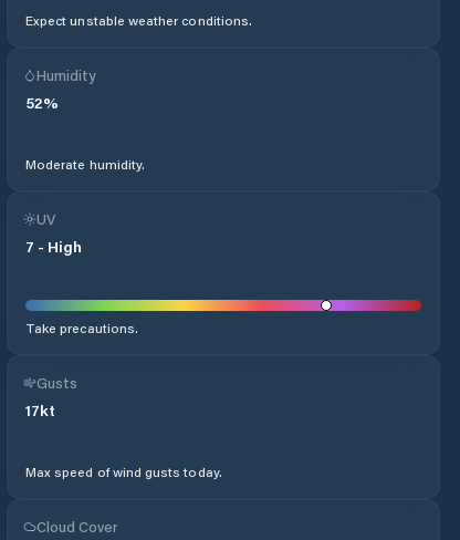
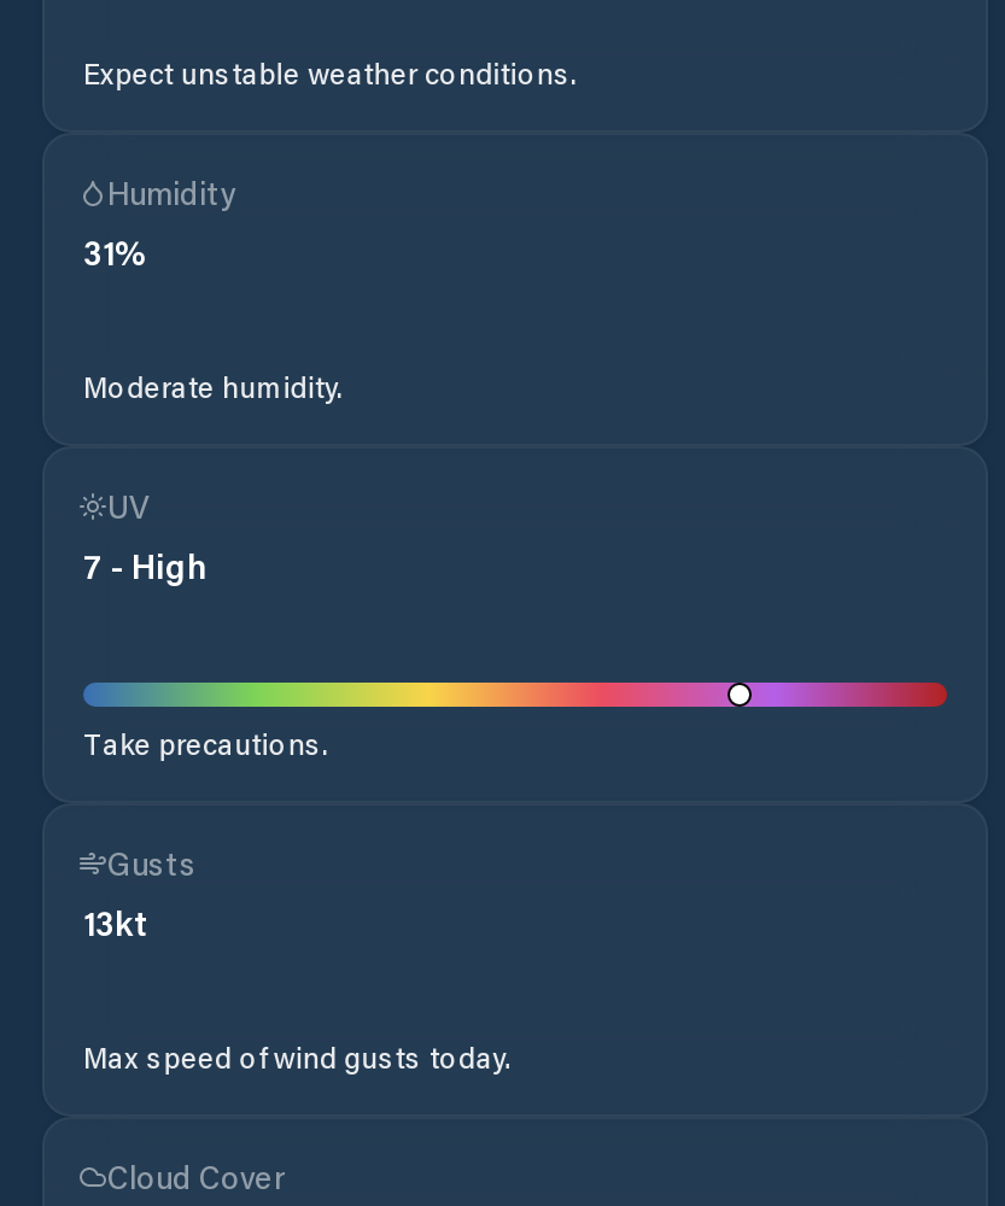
- 52%
+ 31%

- 17kt
+ 13kt
